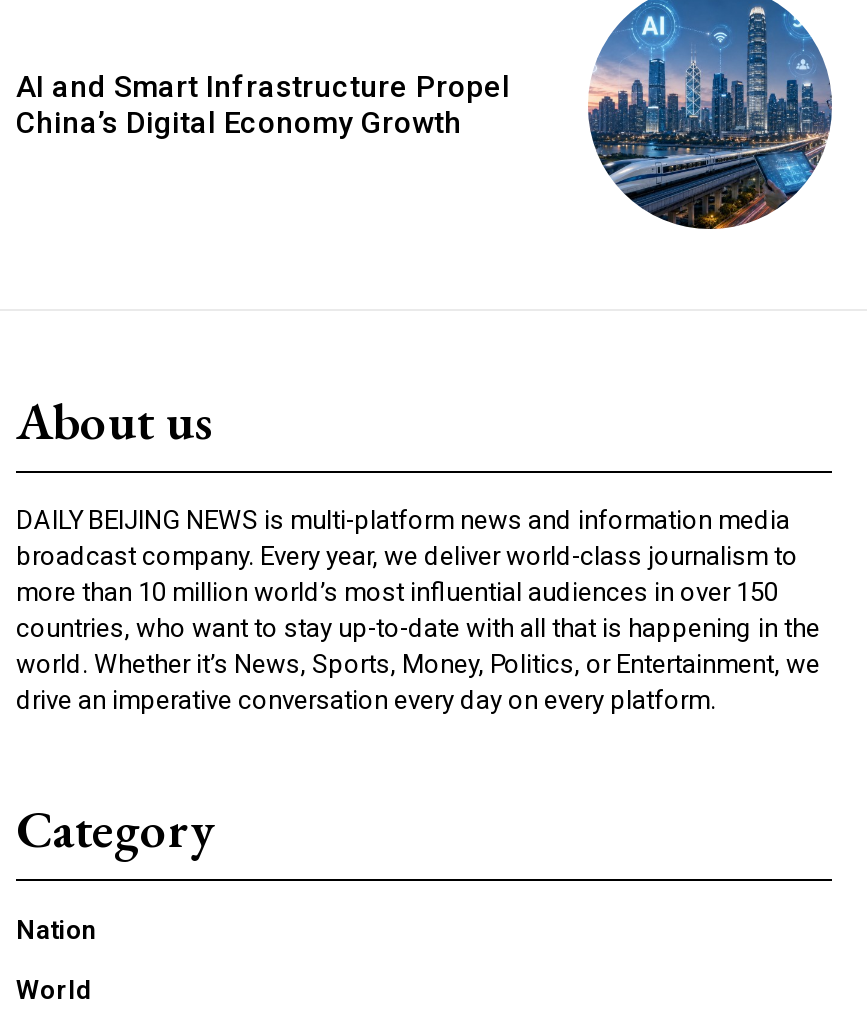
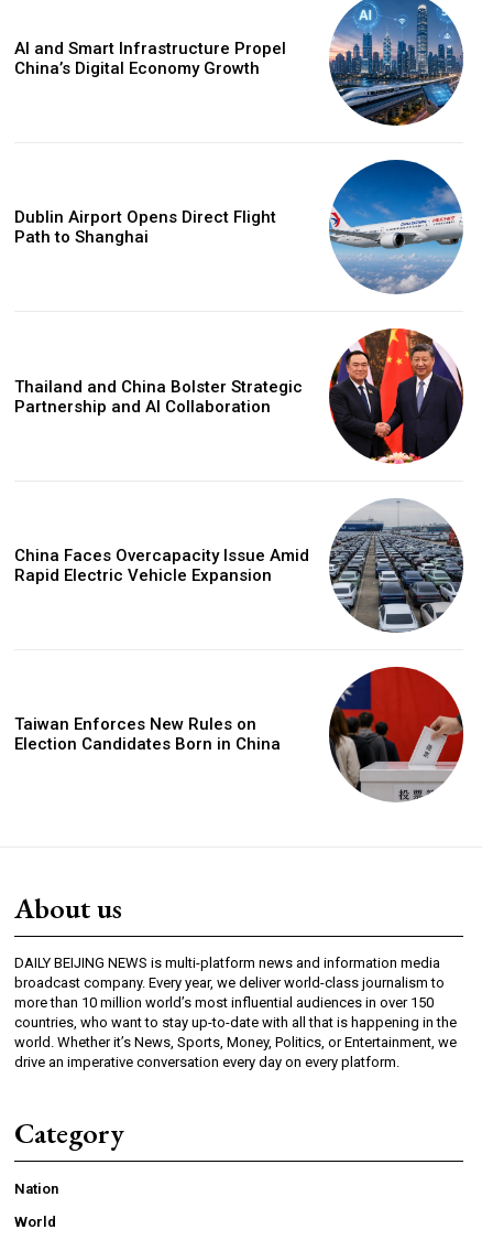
+ Dublin Airport Opens Direct Flight
+ Path to Shanghai

+ [image]
+ Thailand and China Bolster Strategic
+ Partnership and AI Collaboration

+ [image]
+ China Faces Overcapacity Issue Amid
+ Rapid Electric Vehicle Expansion

+ Taiwan Enforces New Rules on
+ Election Candidates Born in China

+ [image]

+ [image]
